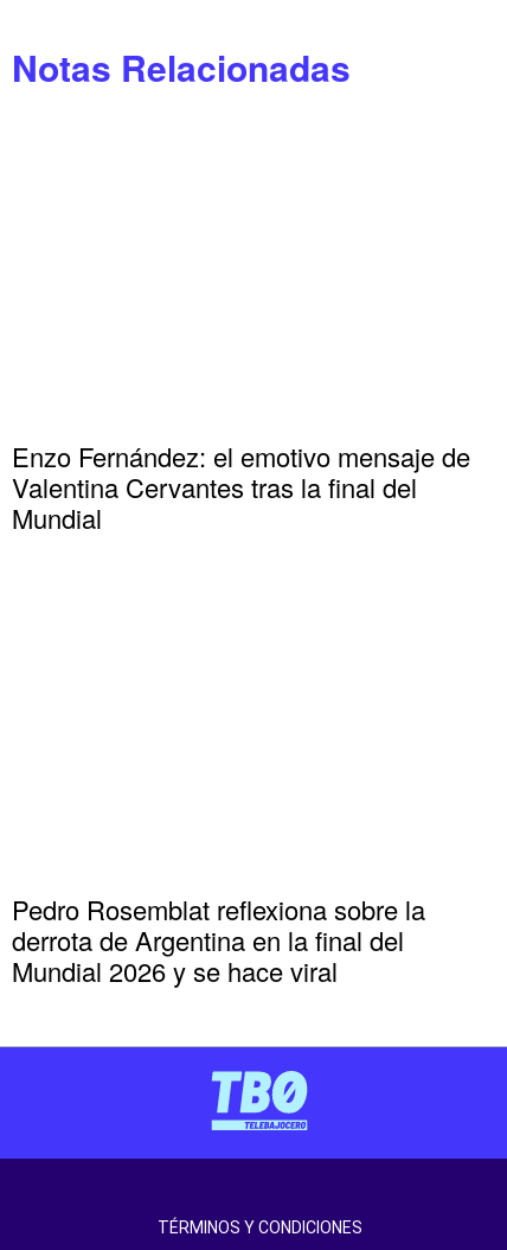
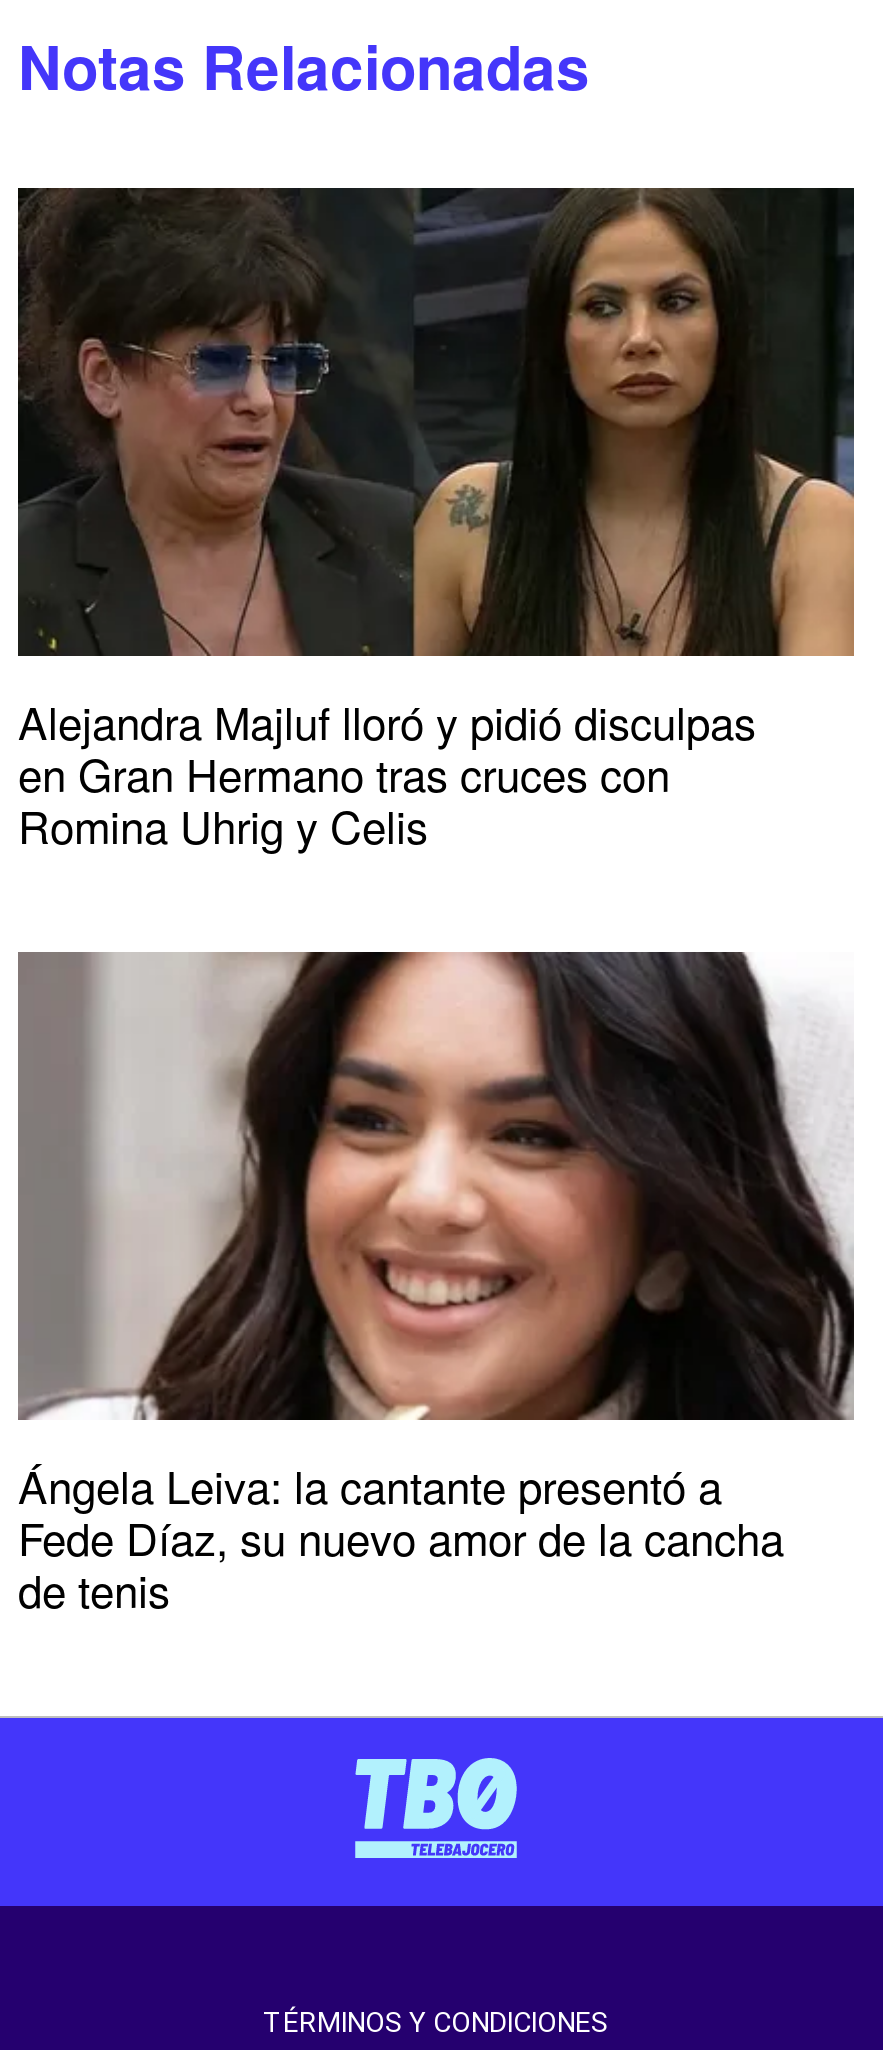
+ [image]

+ [image]

- Enzo Fernández: el emotivo mensaje de
- Valentina Cervantes tras la final del
- Mundial
+ Alejandra Majluf lloró y pidió disculpas
+ en Gran Hermano tras cruces con
+ Romina Uhrig y Celis

- Pedro Rosemblat reflexiona sobre la
- derrota de Argentina en la final del
- Mundial 2026 y se hace viral
+ Ángela Leiva: la cantante presentó a
+ Fede Díaz, su nuevo amor de la cancha
+ de tenis
